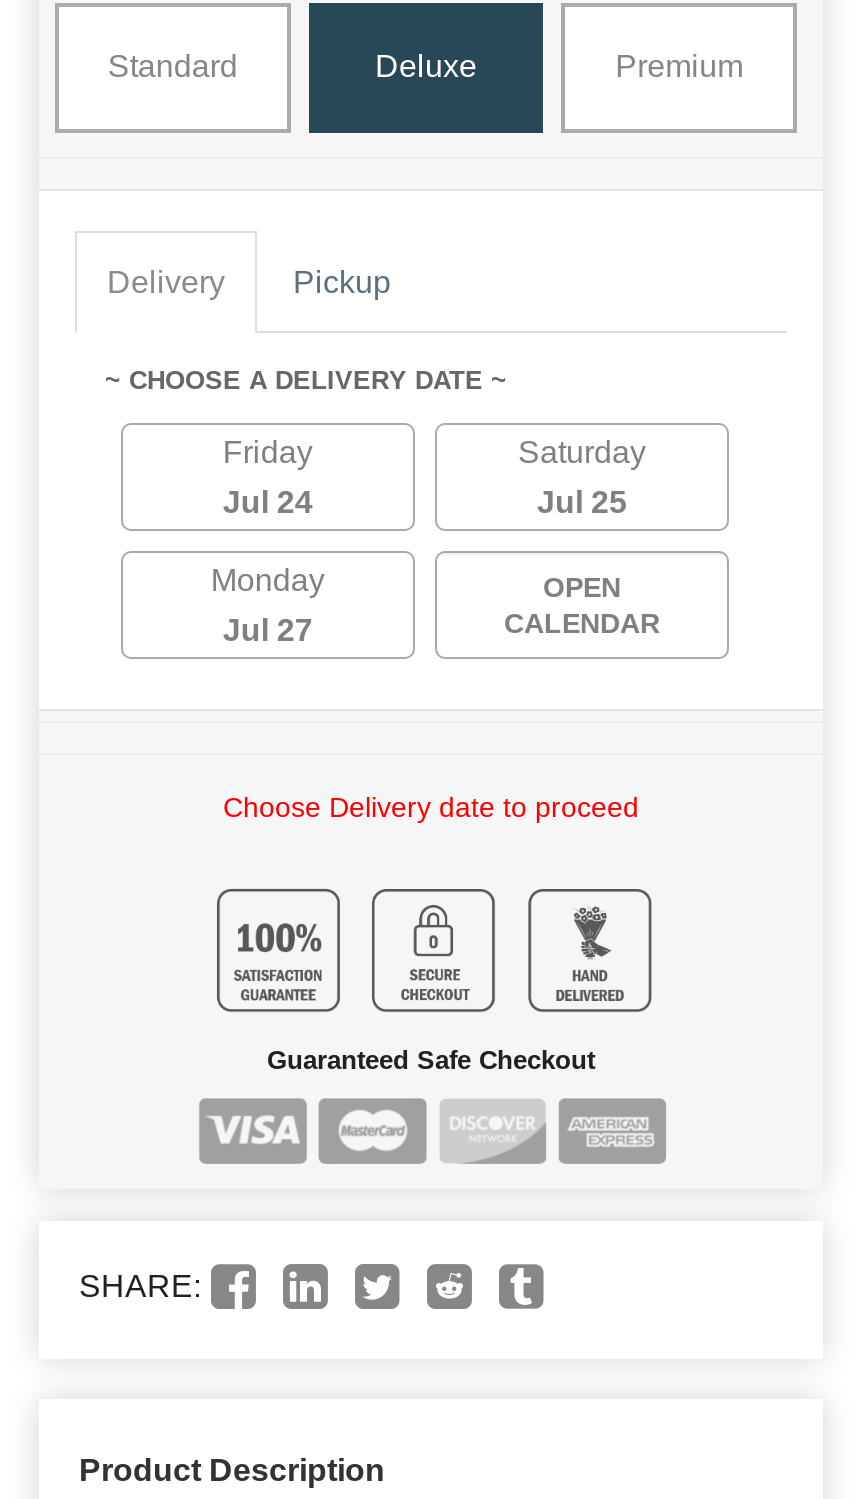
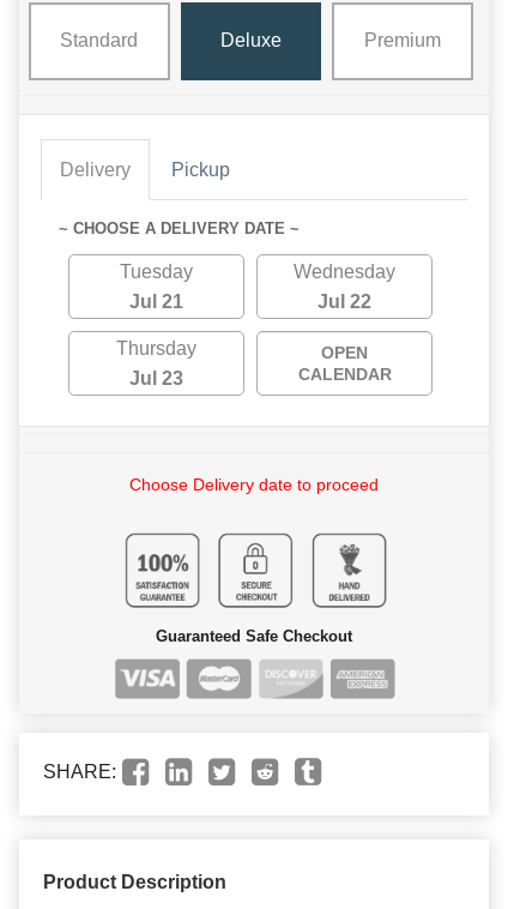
- Friday
+ Tuesday

- Saturday
+ Wednesday

- Jul 24
+ Jul 21

- Jul 25
+ Jul 22

- Monday
+ Thursday

- Jul 27
+ Jul 23
